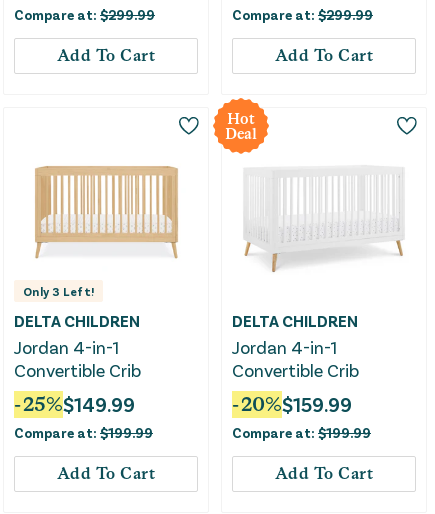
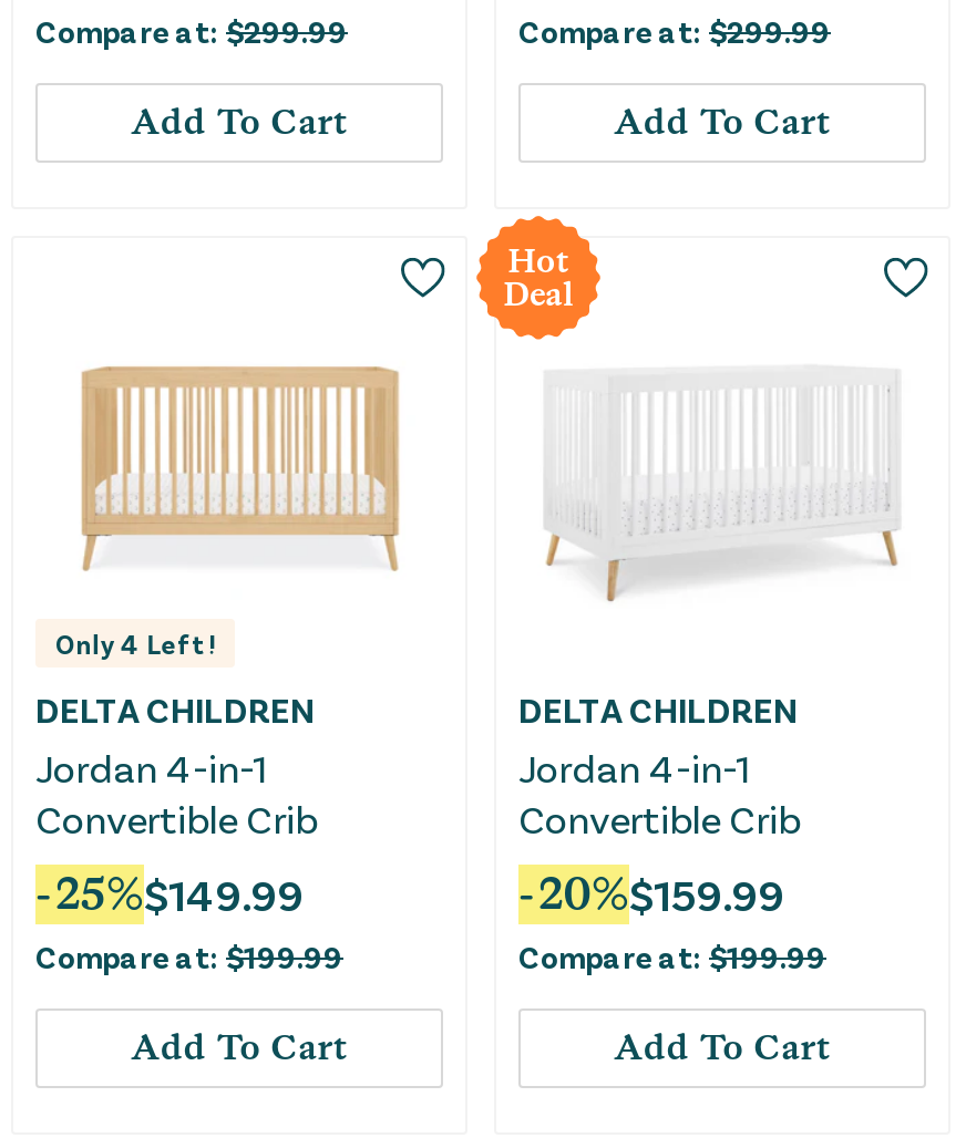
- Only 3 Left!
+ Only 4 Left!
